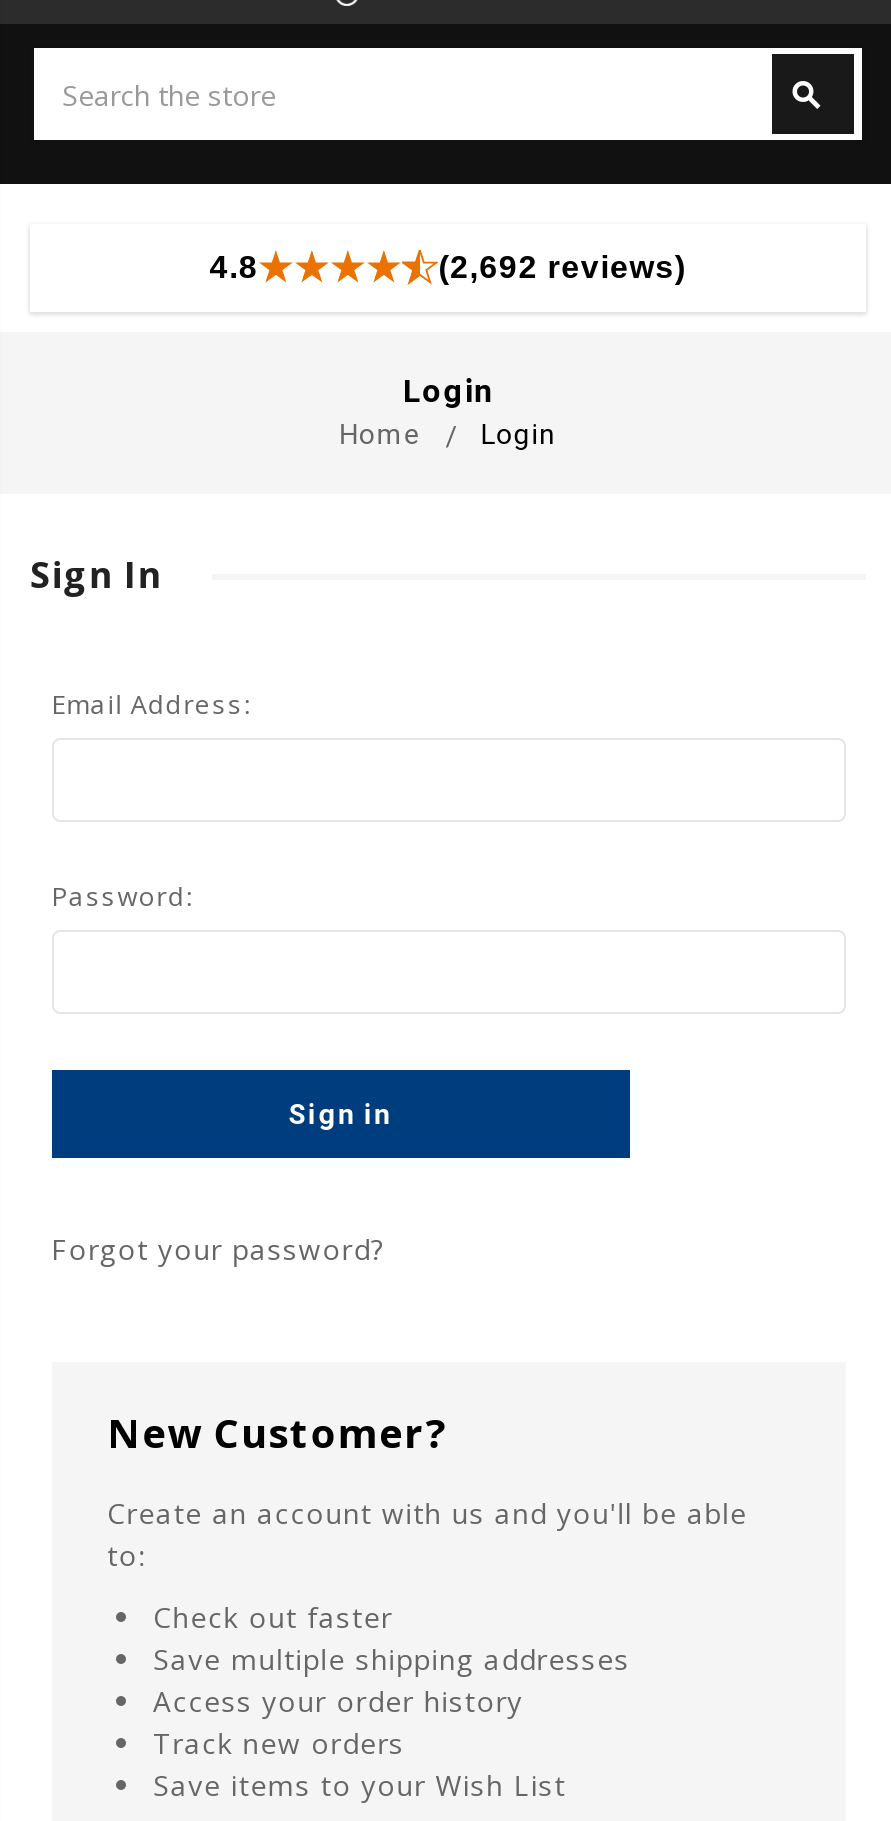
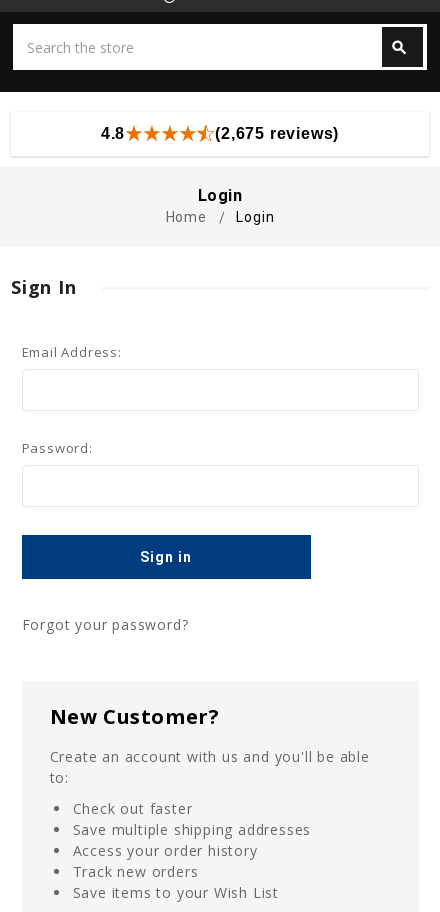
- (2,692 reviews)
+ (2,675 reviews)
